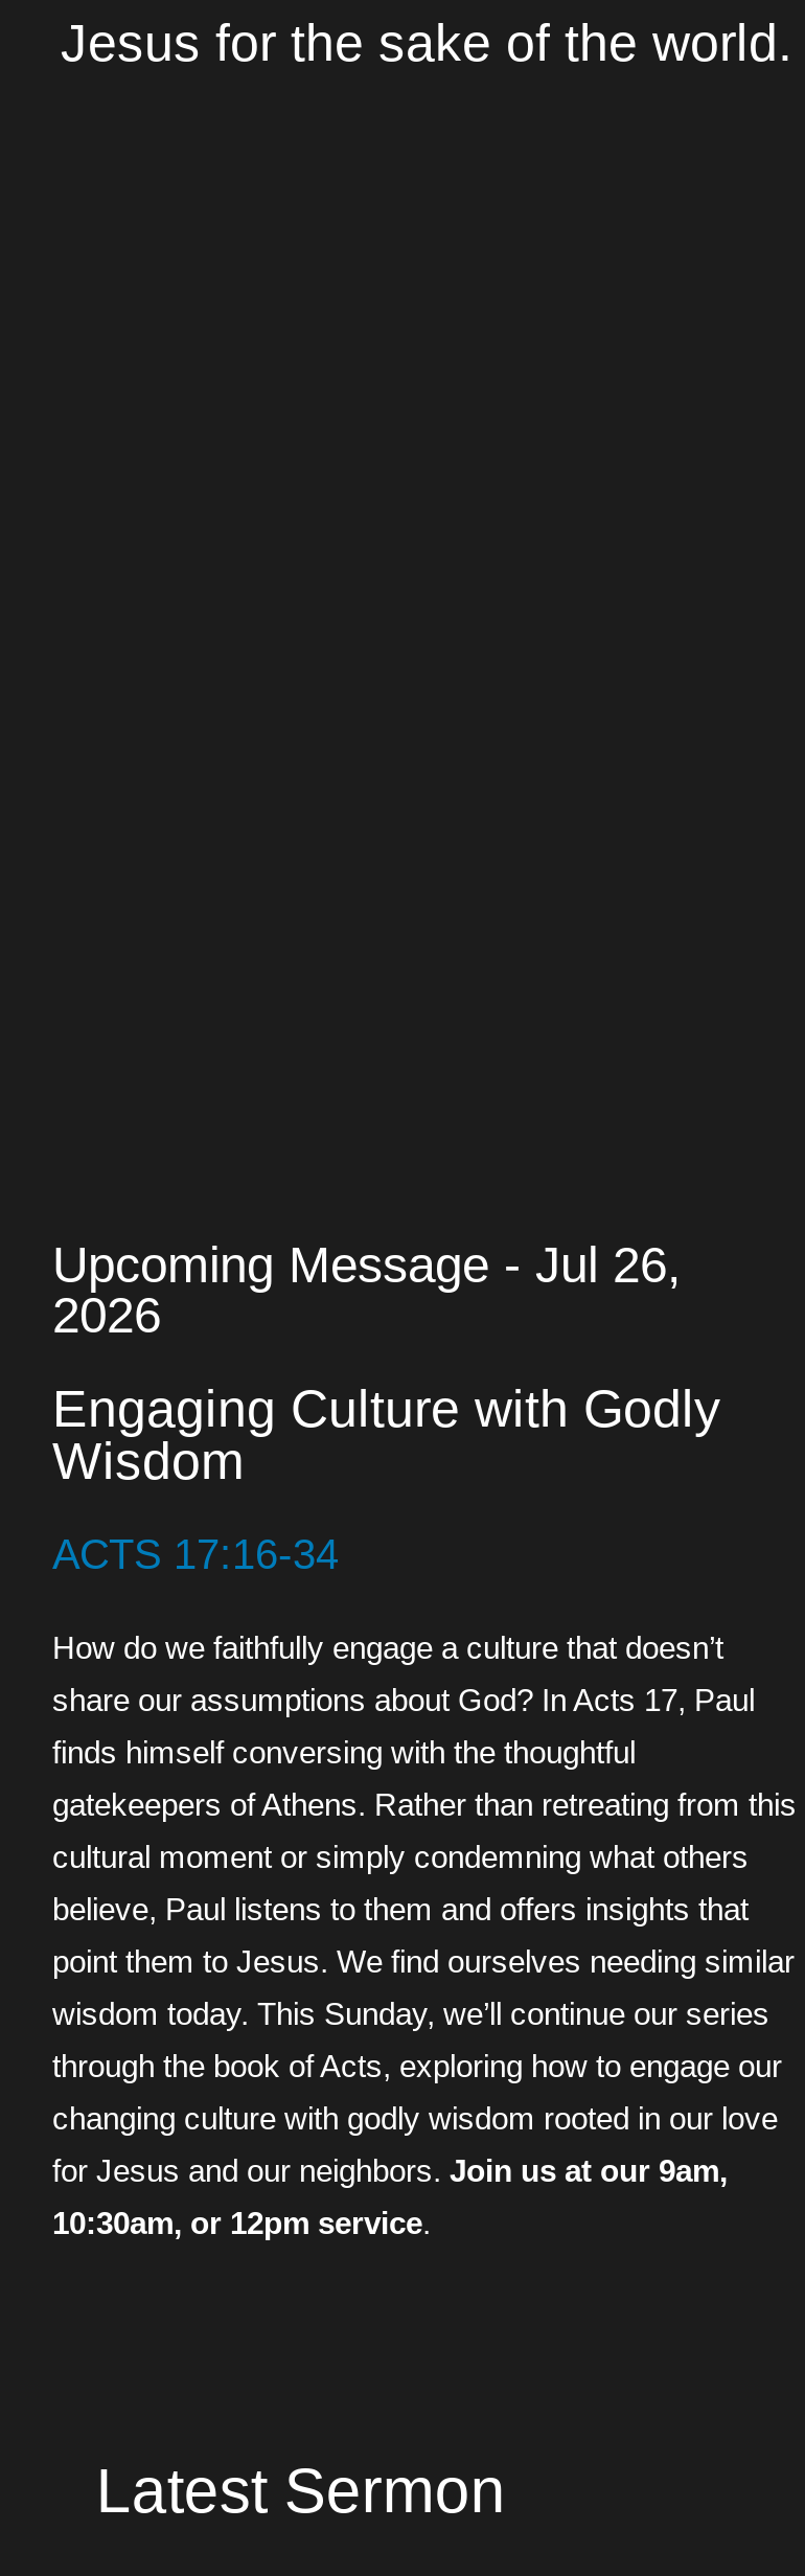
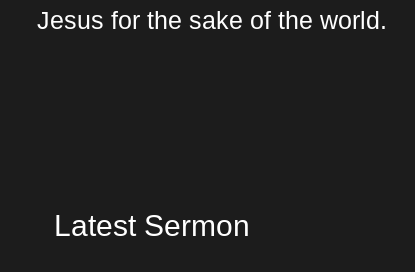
- Upcoming Message - Jul 26,
- 2026
- Engaging Culture with Godly
- Wisdom
- ACTS 17:16-34
- How do we faithfully engage a culture that doesn’t
- share our assumptions about God? In Acts 17, Paul
- finds himself conversing with the thoughtful
- gatekeepers of Athens. Rather than retreating from this
- cultural moment or simply condemning what others
- believe, Paul listens to them and offers insights that
- point them to Jesus. We find ourselves needing similar
- wisdom today. This Sunday, we’ll continue our series
- through the book of Acts, exploring how to engage our
- changing culture with godly wisdom rooted in our love
- for Jesus and our neighbors. Join us at our 9am,
- 10:30am, or 12pm service.
